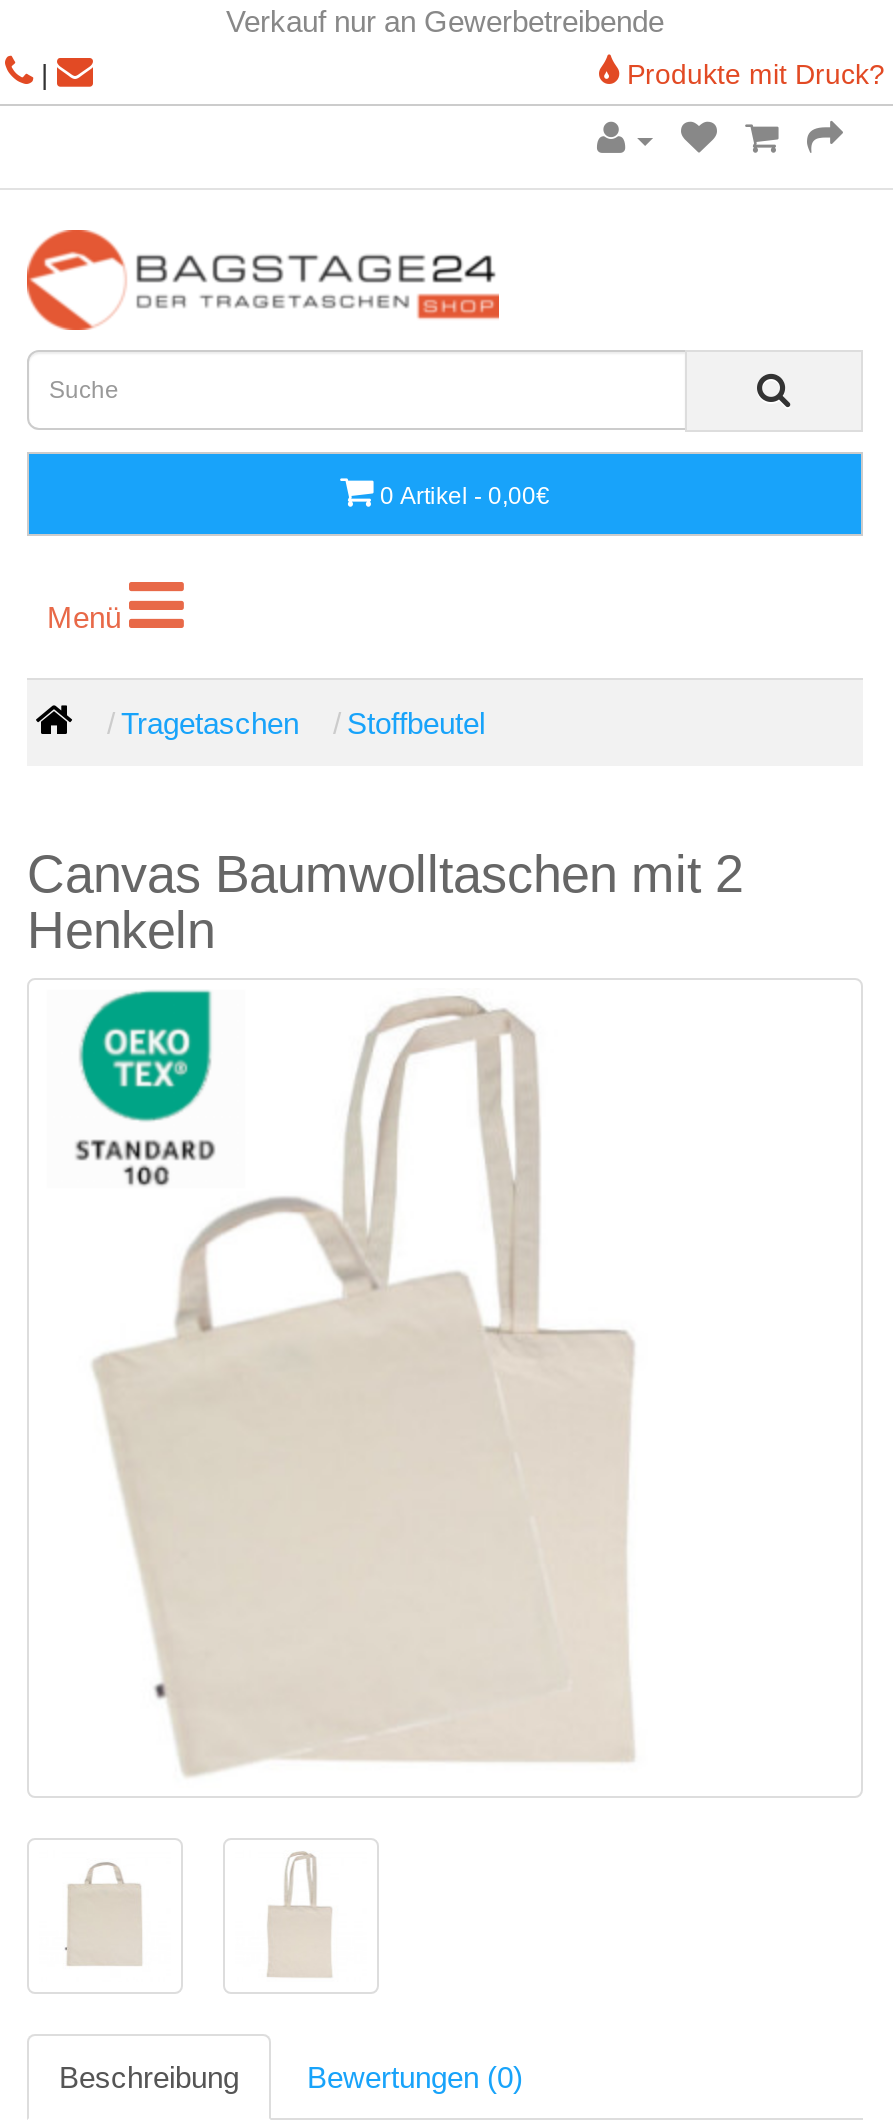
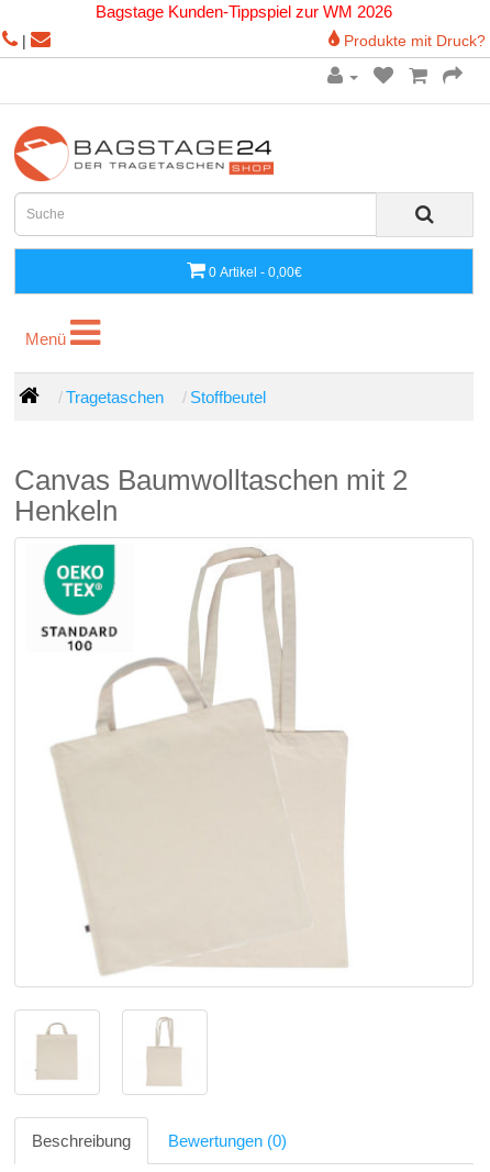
- Verkauf nur an Gewerbetreibende
+ Bagstage Kunden-Tippspiel zur WM 2026
